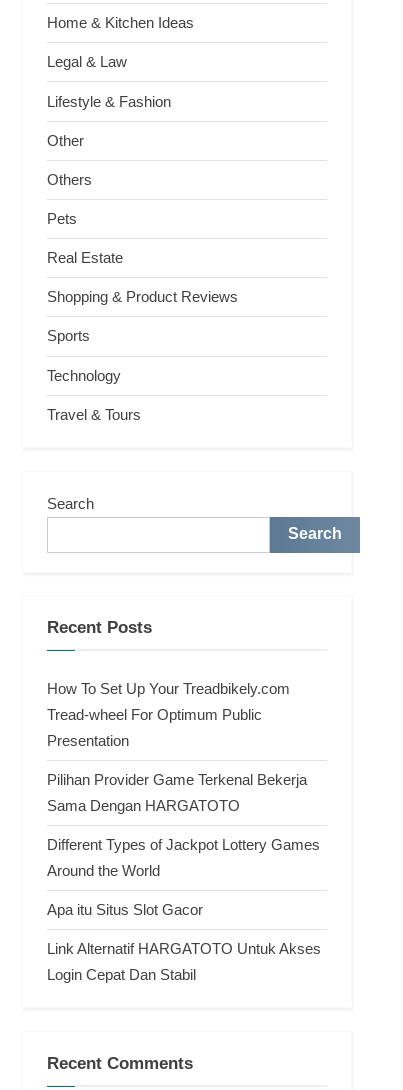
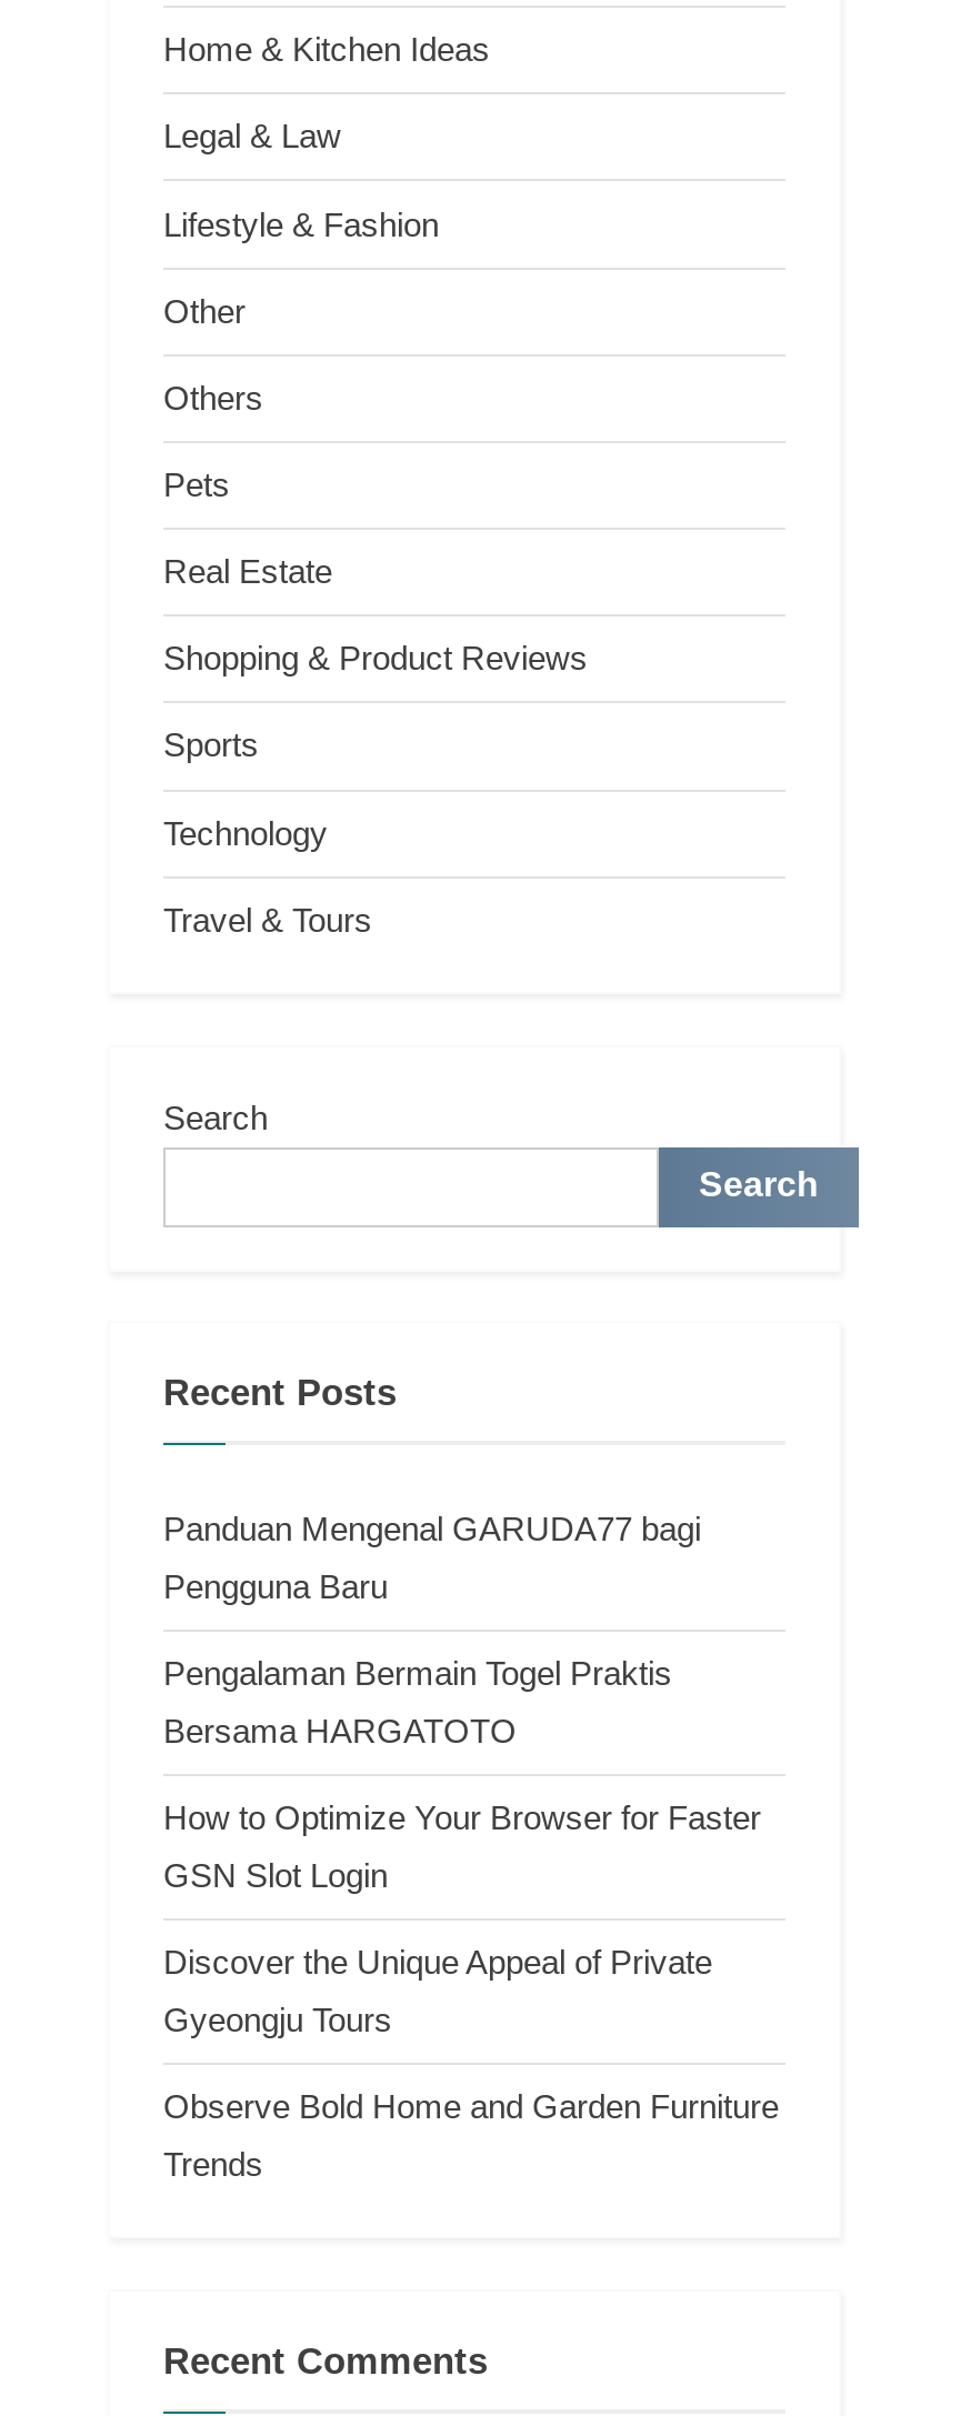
- How To Set Up Your Treadbikely.com
+ Panduan Mengenal GARUDA77 bagi

- Tread-wheel For Optimum Public
+ Pengguna Baru

- Presentation
+ Pengalaman Bermain Togel Praktis

- Pilihan Provider Game Terkenal Bekerja
+ Bersama HARGATOTO

- Sama Dengan HARGATOTO
+ How to Optimize Your Browser for Faster

- Different Types of Jackpot Lottery Games
+ GSN Slot Login

- Around the World
+ Discover the Unique Appeal of Private

- Apa itu Situs Slot Gacor
+ Gyeongju Tours

- Link Alternatif HARGATOTO Untuk Akses
+ Observe Bold Home and Garden Furniture

- Login Cepat Dan Stabil
+ Trends
